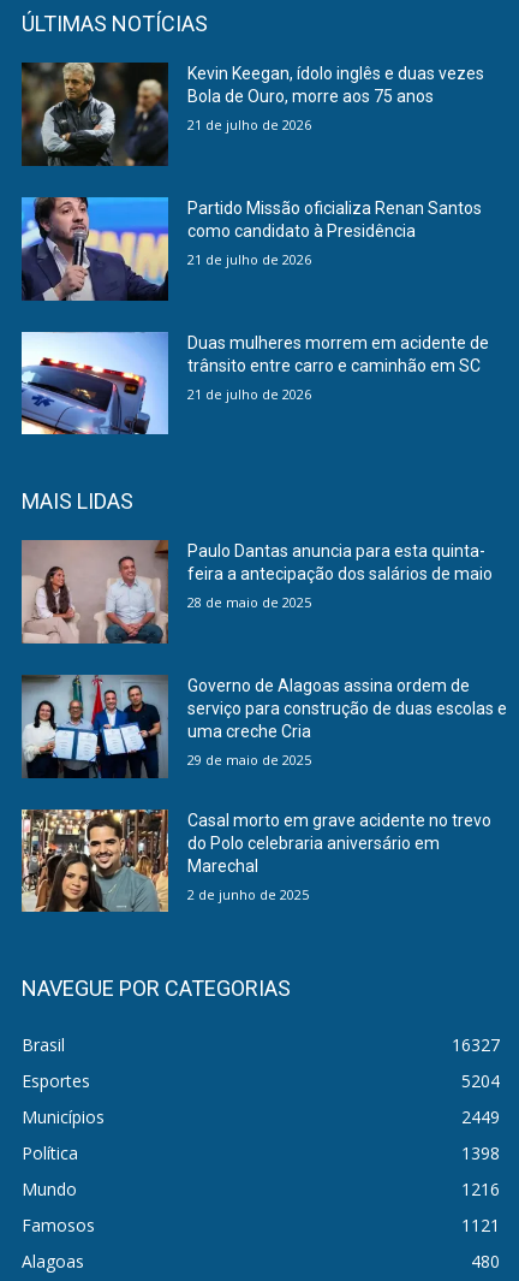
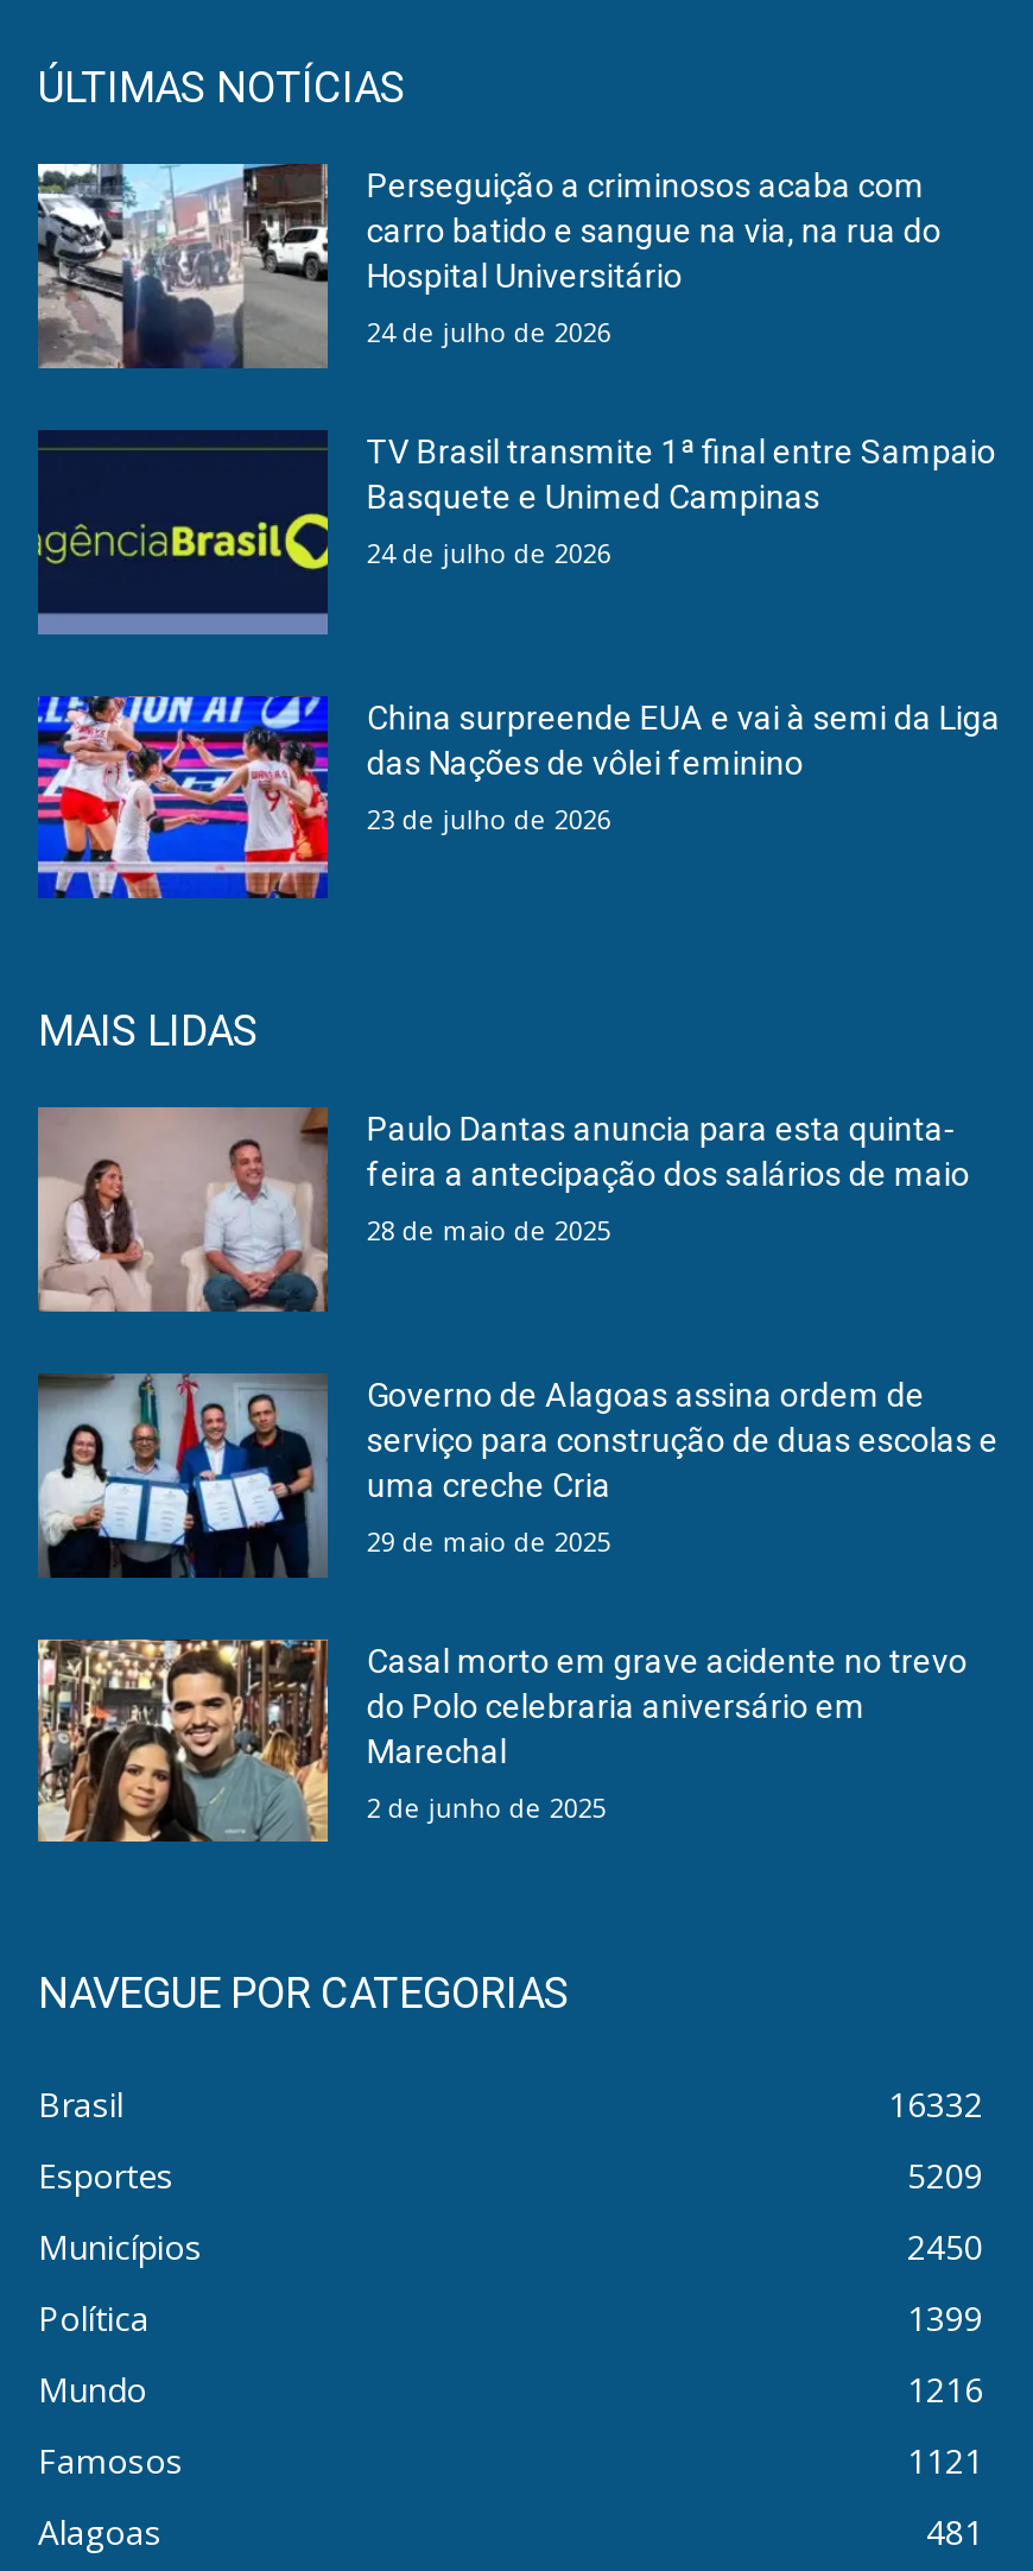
- [image]
- Kevin Keegan, ídolo inglês e duas vezes
- Bola de Ouro, morre aos 75 anos
+ [image]
+ Perseguição a criminosos acaba com
+ carro batido e sangue na via, na rua do
+ Hospital Universitário

- 21 de julho de 2026
+ 24 de julho de 2026

- [image]
- Partido Missão oficializa Renan Santos
- como candidato à Presidência
+ [image]
+ TV Brasil transmite 1ª final entre Sampaio
+ Basquete e Unimed Campinas

- 21 de julho de 2026
+ 24 de julho de 2026

- [image]
- Duas mulheres morrem em acidente de
- trânsito entre carro e caminhão em SC
+ [image]
+ China surpreende EUA e vai à semi da Liga
+ das Nações de vôlei feminino

- 21 de julho de 2026
+ 23 de julho de 2026

- 16327
+ 16332

- 5204
+ 5209

- 2449
+ 2450

- 1398
+ 1399

- 480
+ 481
